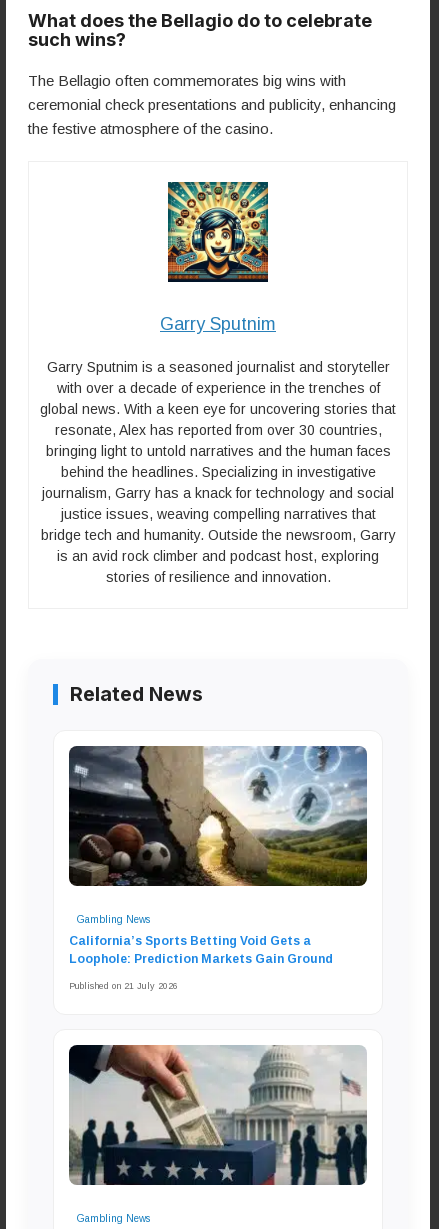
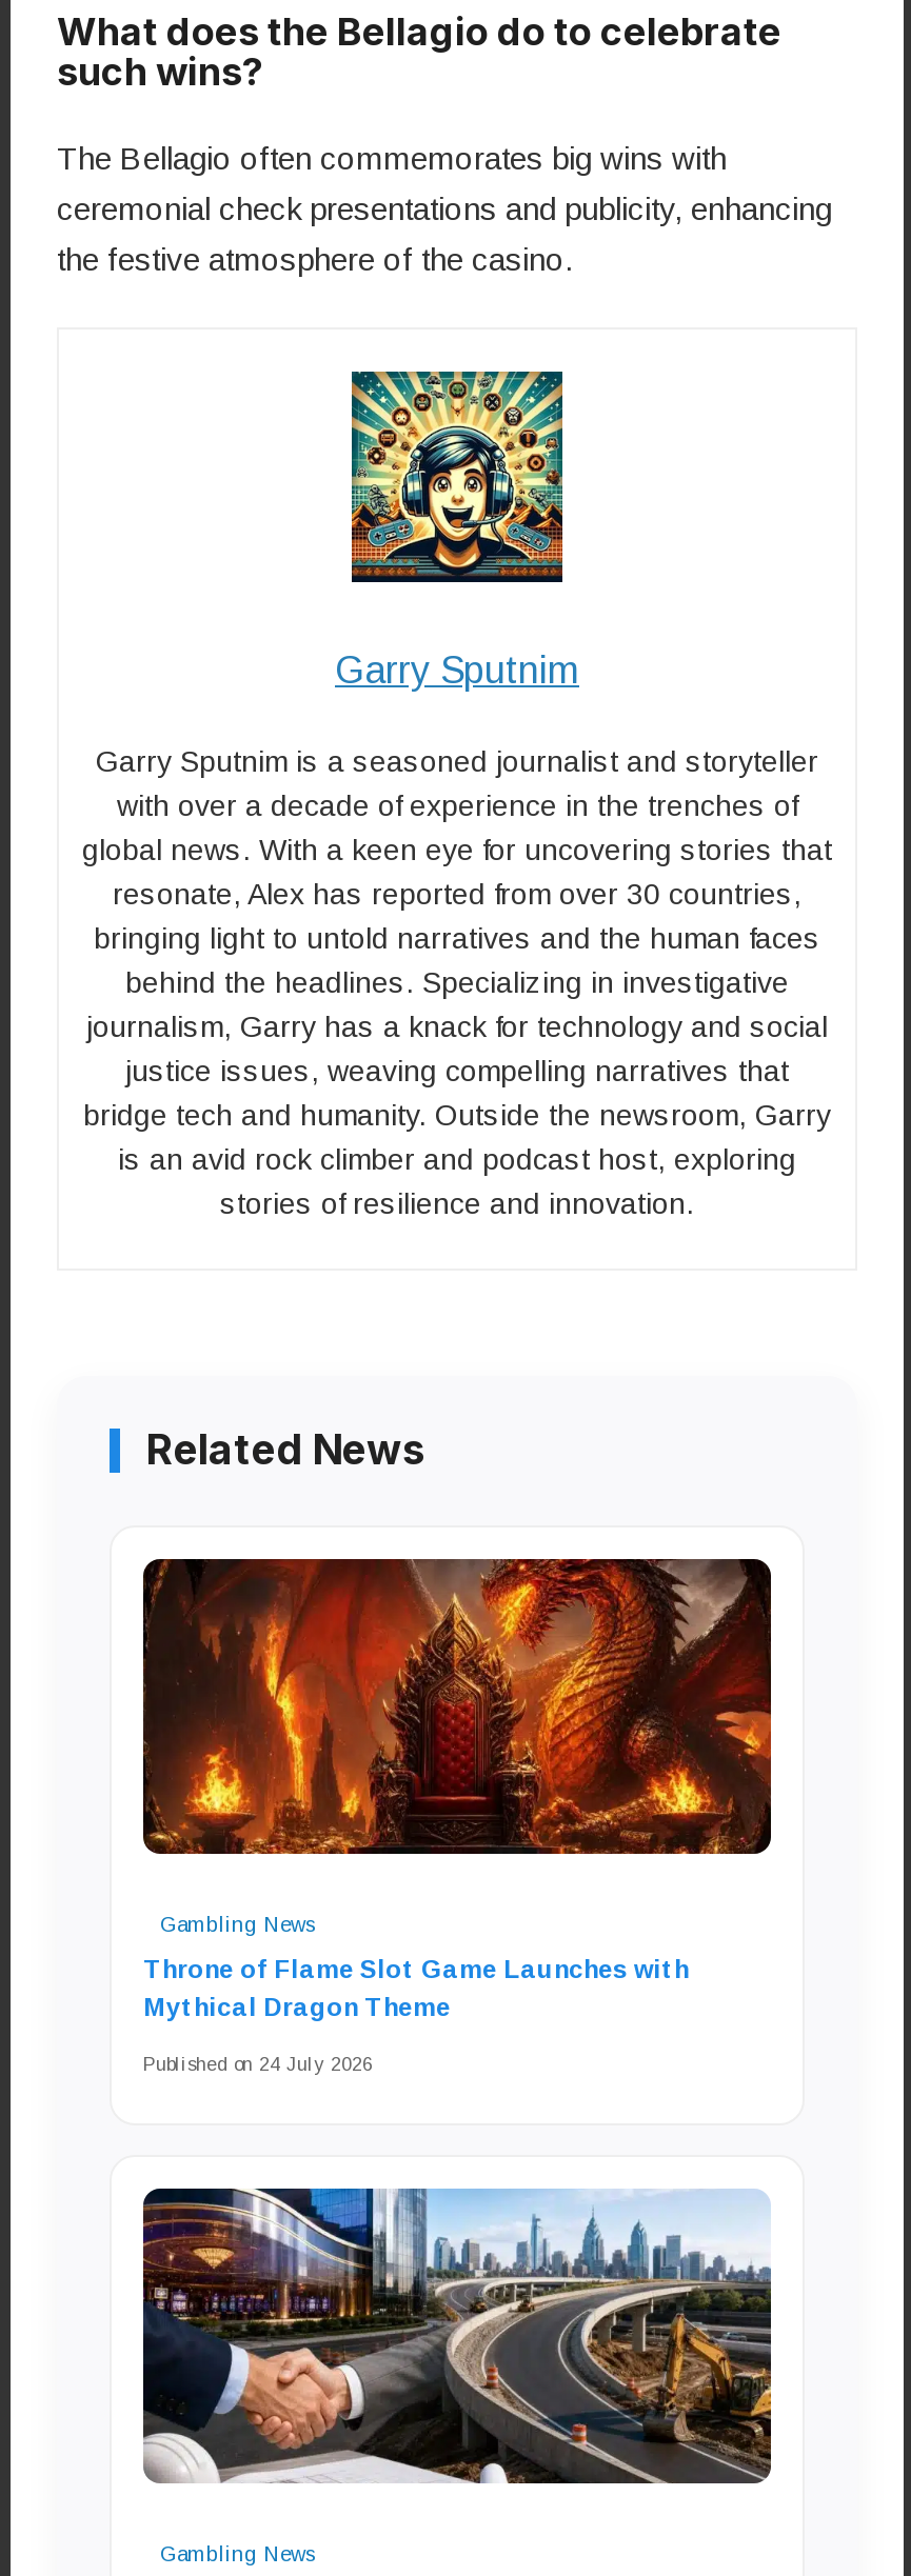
- [image]
+ [image]

- California’s Sports Betting Void Gets a
- Loophole: Prediction Markets Gain Ground
+ Throne of Flame Slot Game Launches with
+ Mythical Dragon Theme

- Published on 21 July 2026
+ Published on 24 July 2026

- [image]
+ [image]
